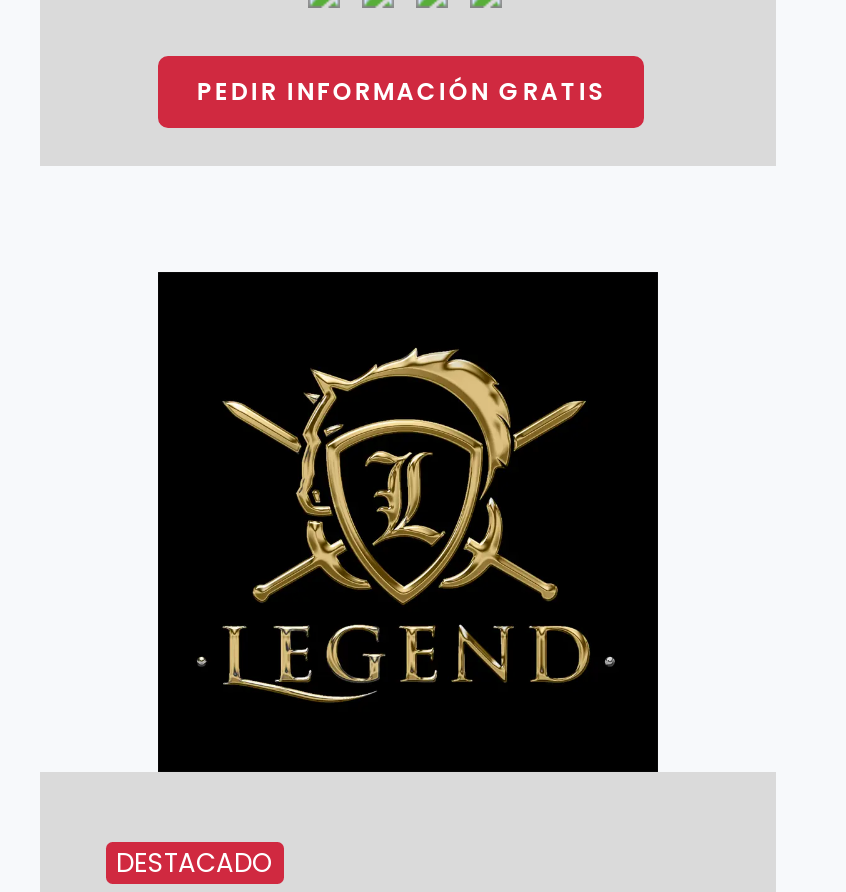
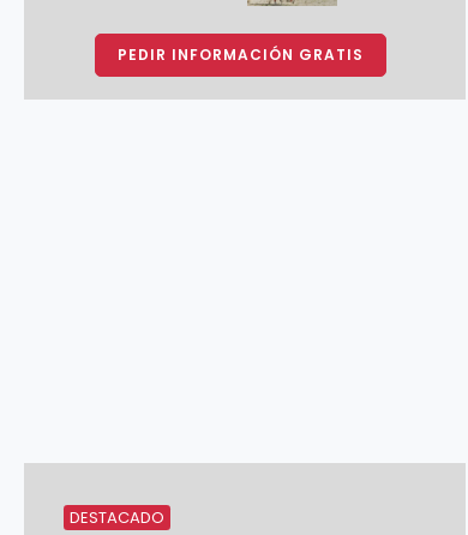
- [image]
